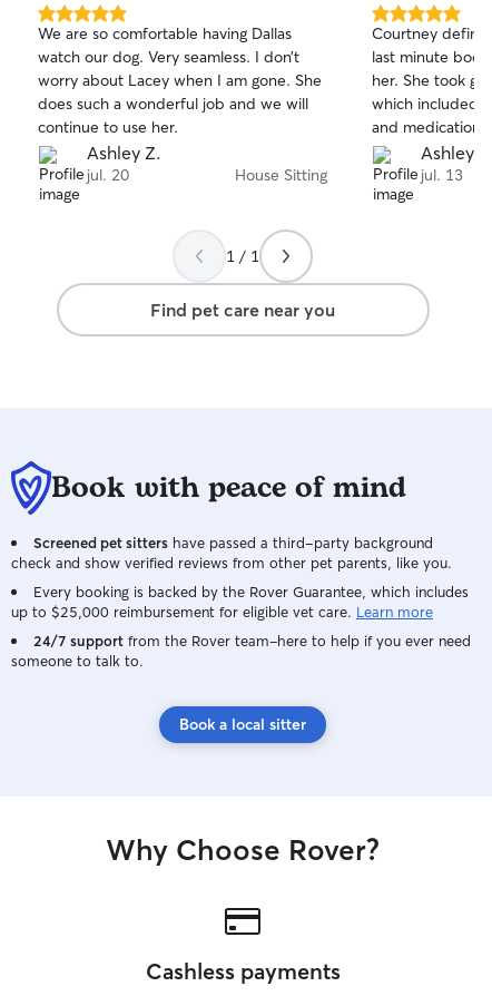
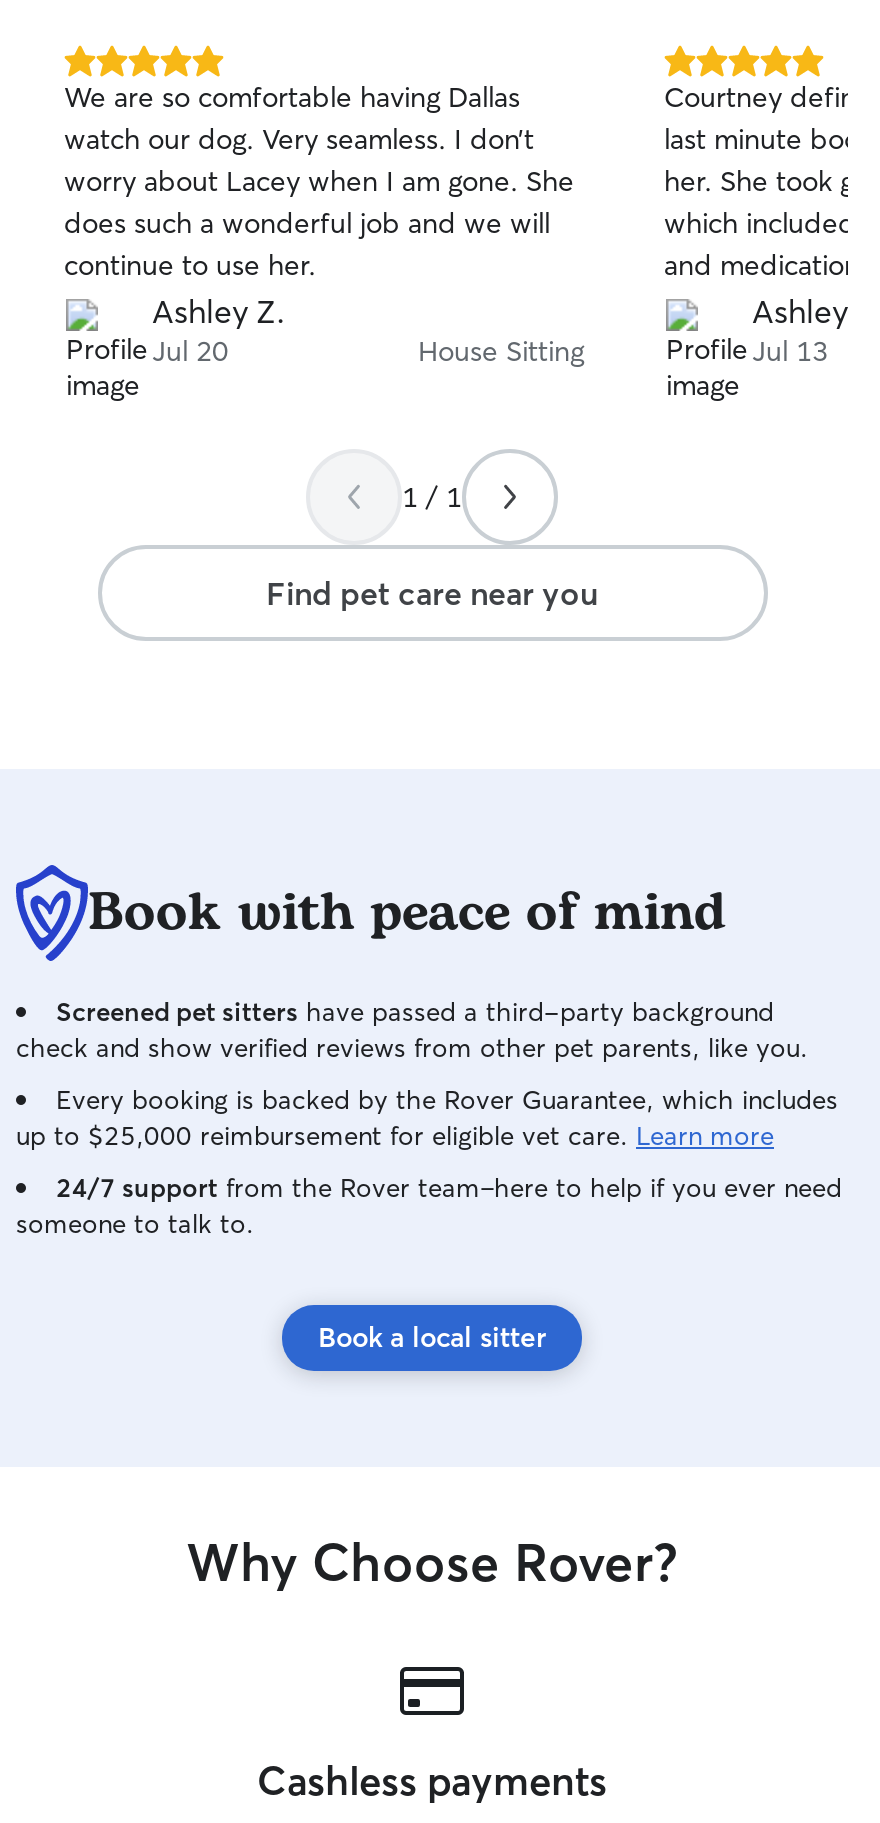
- jul. 20
+ Jul 20

- jul. 13
+ Jul 13
